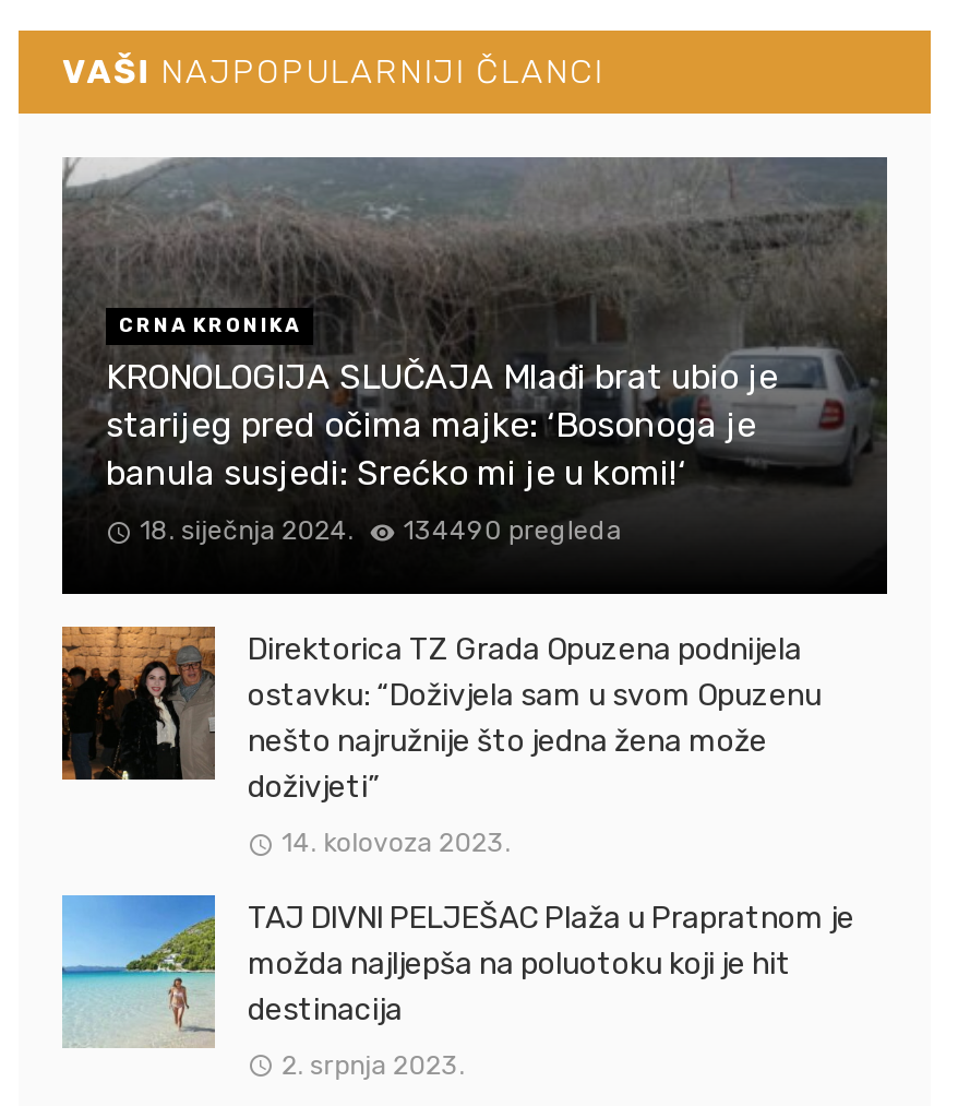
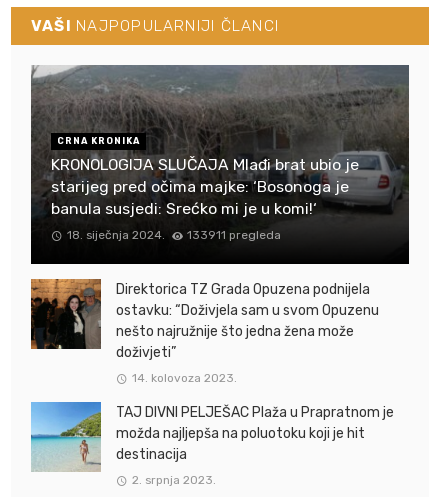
- 18. siječnja 2024. 134490 pregleda
+ 18. siječnja 2024. 133911 pregleda
